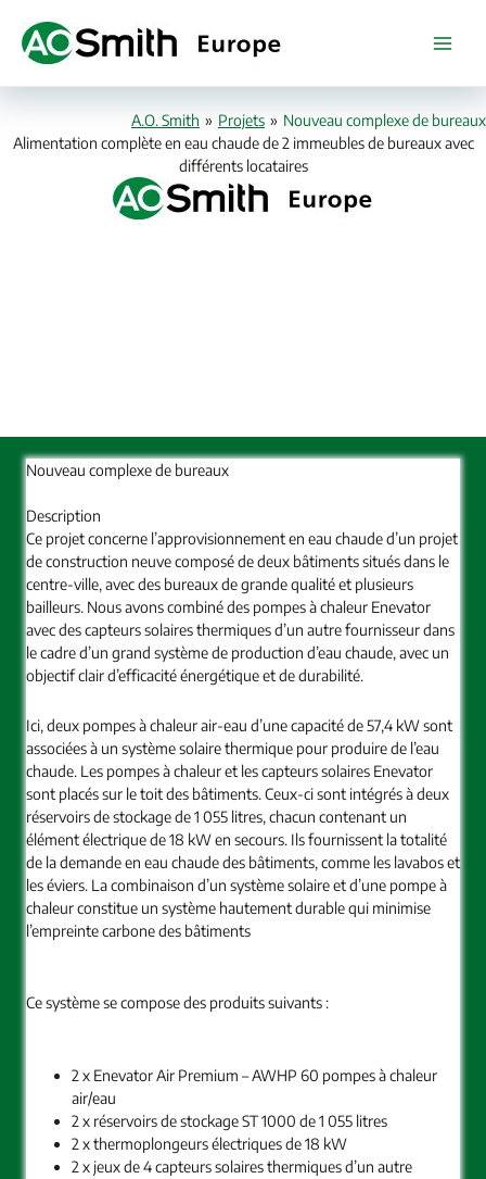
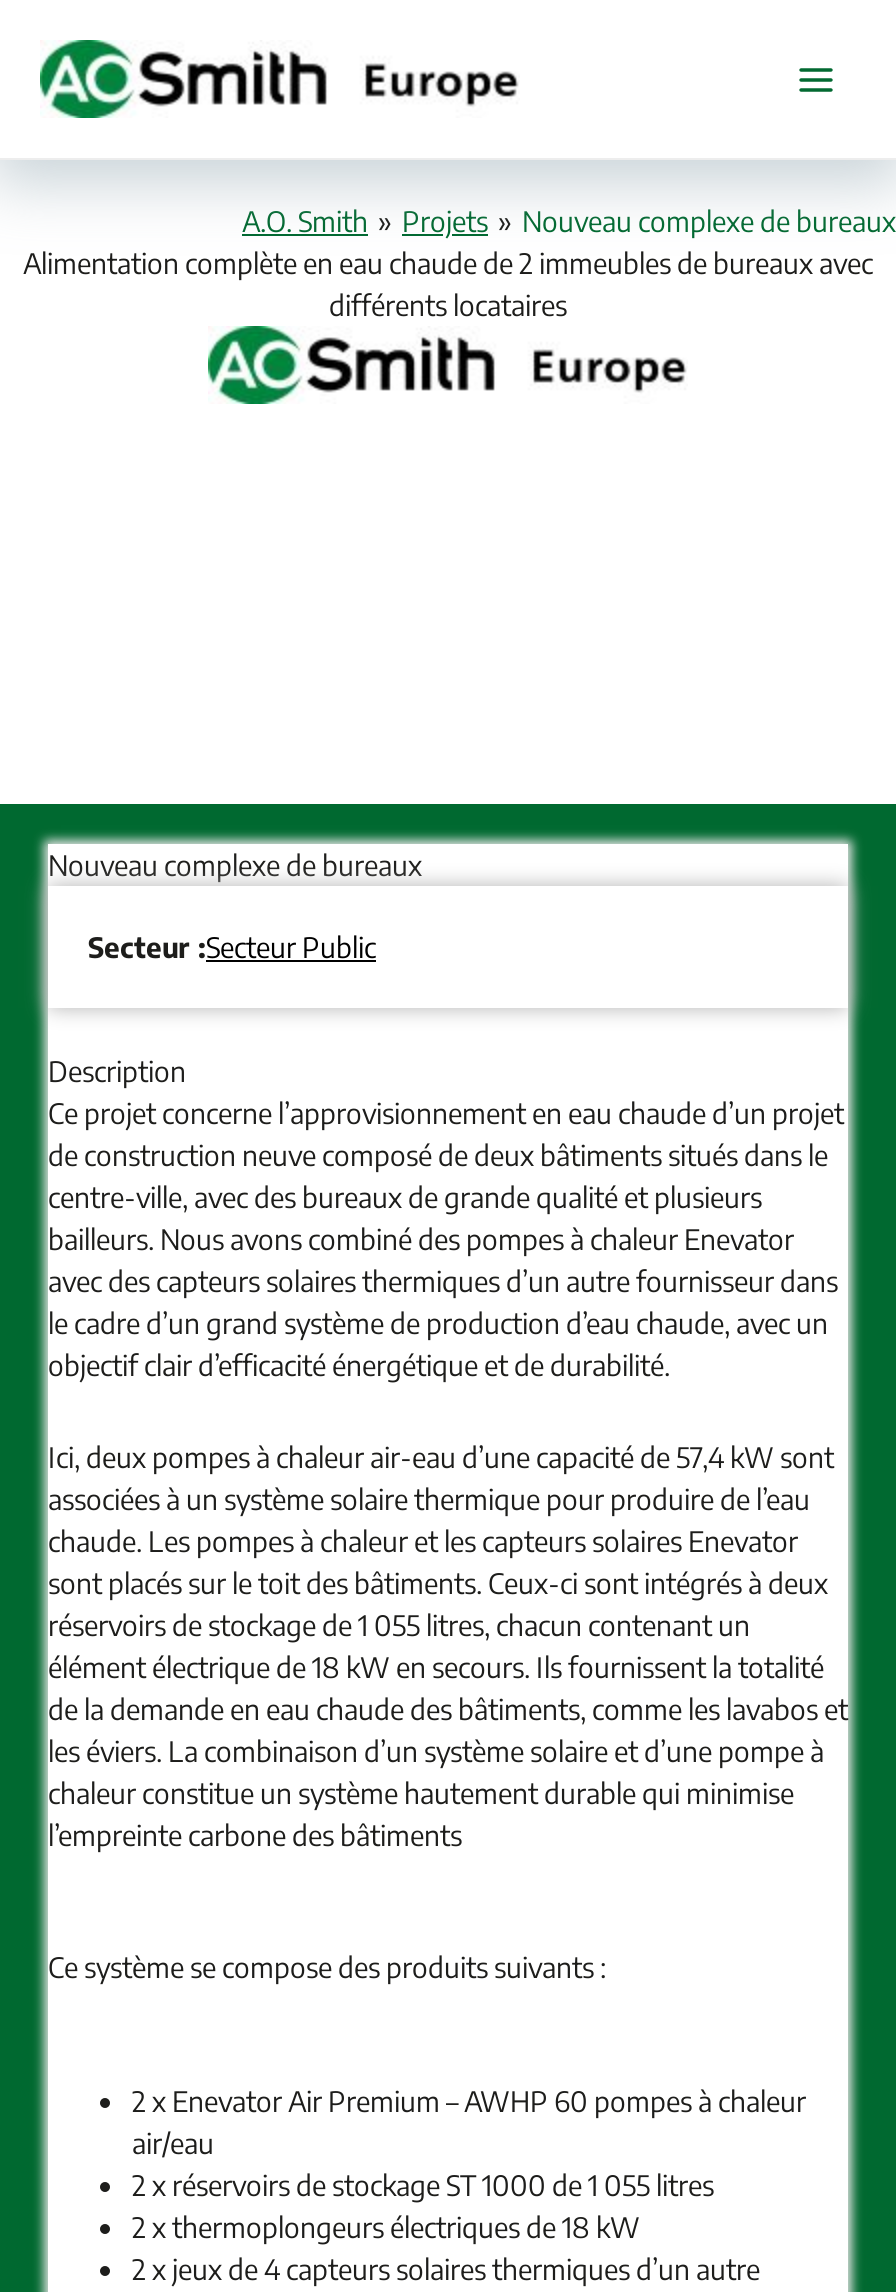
+ Secteur : Secteur Public
